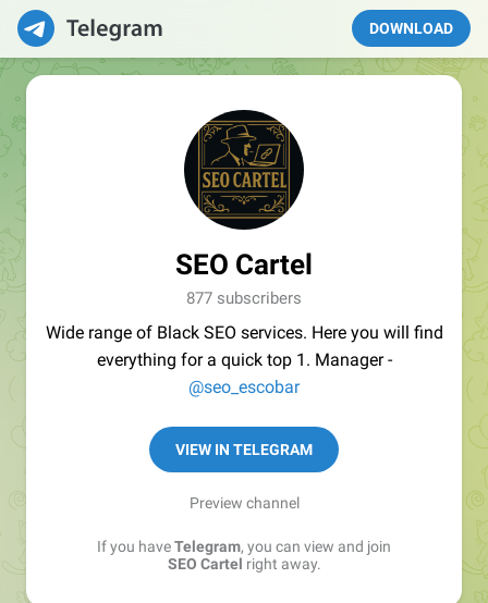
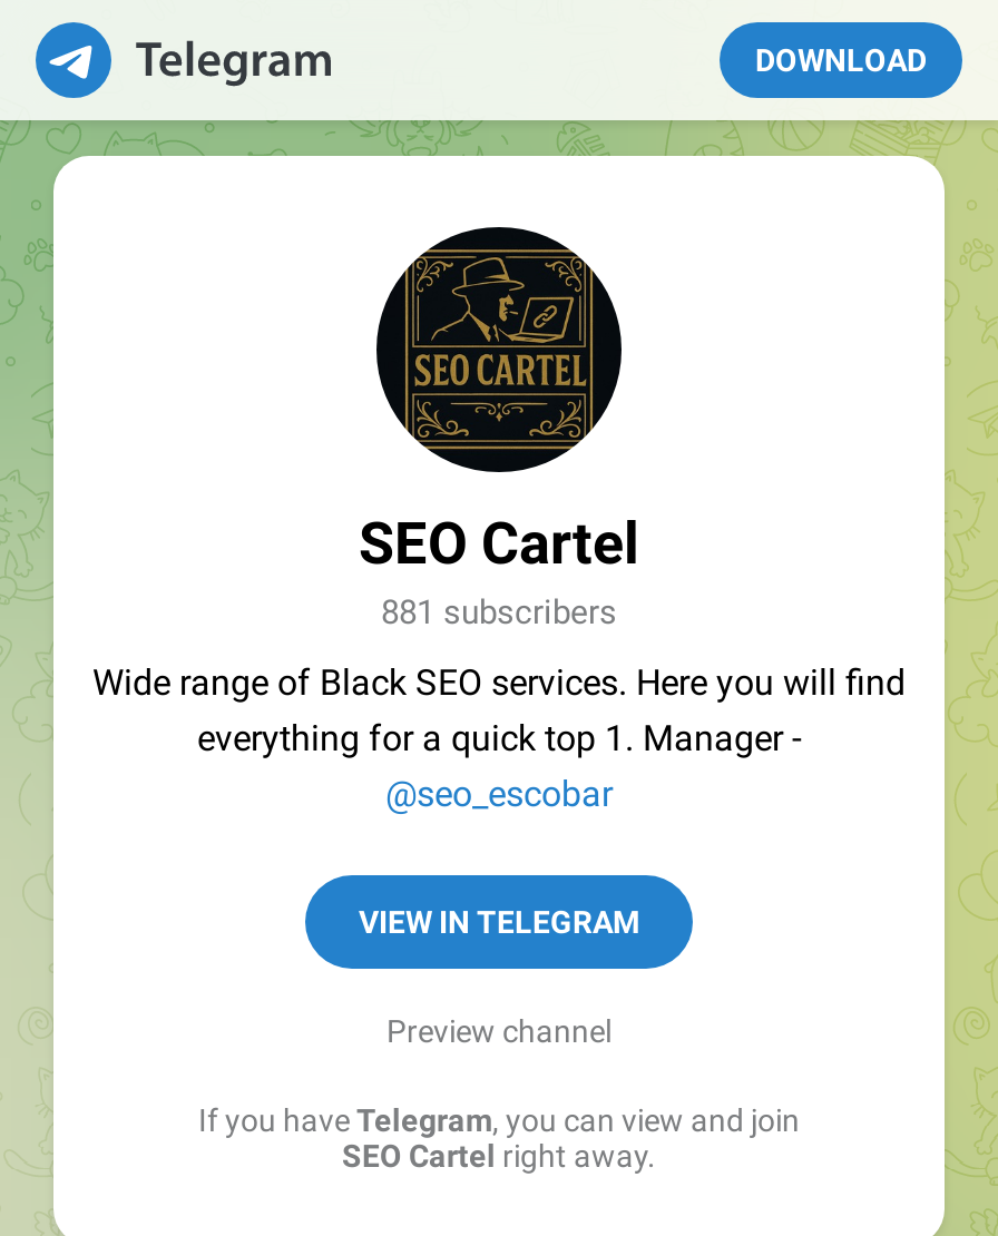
- 877 subscribers
+ 881 subscribers
